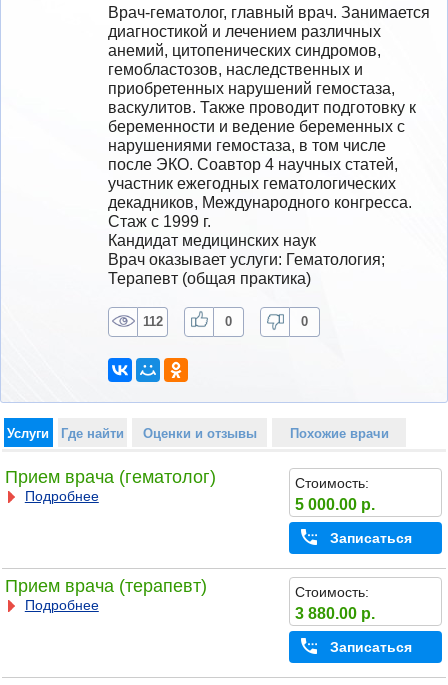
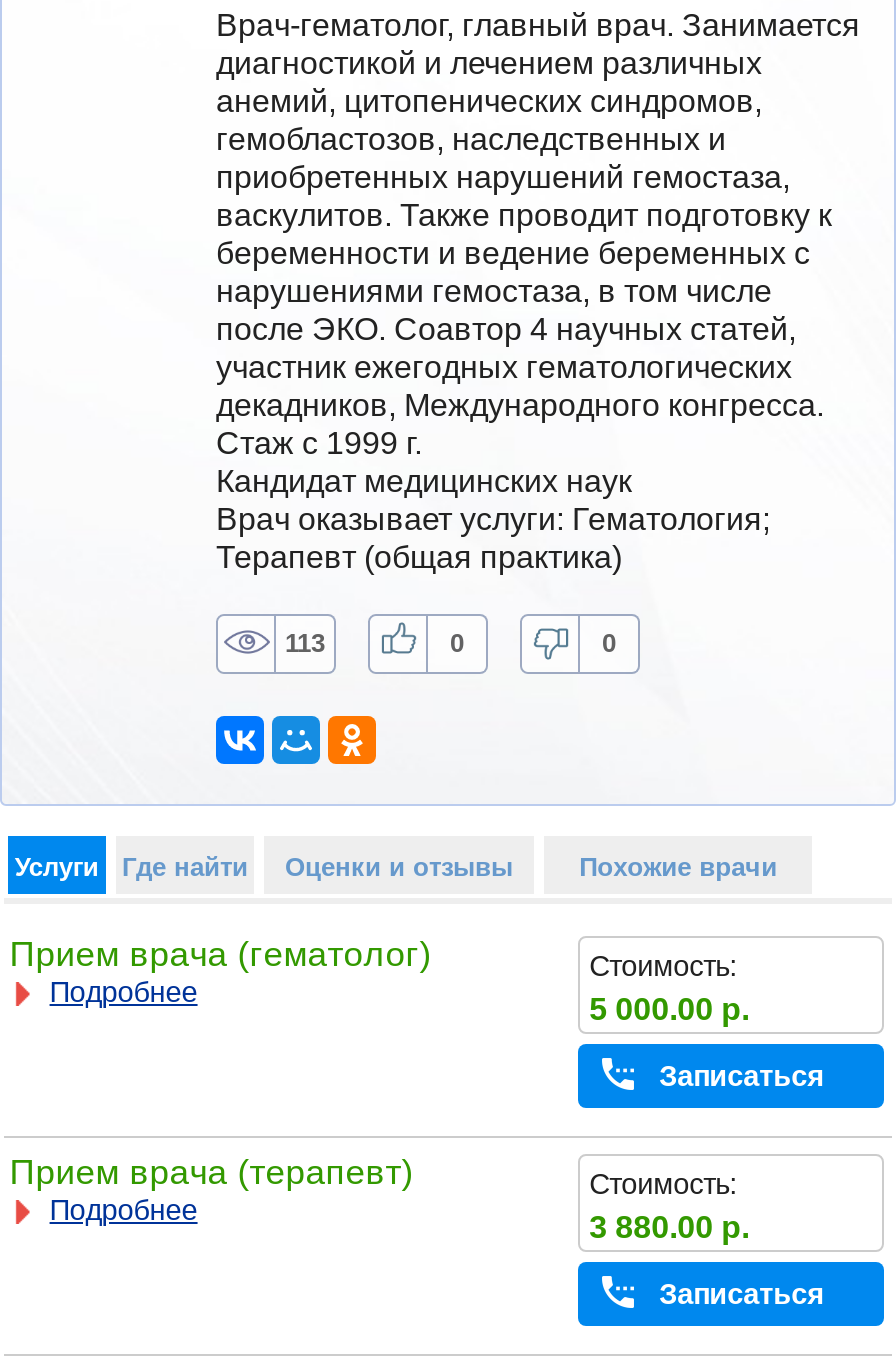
- 112
+ 113
